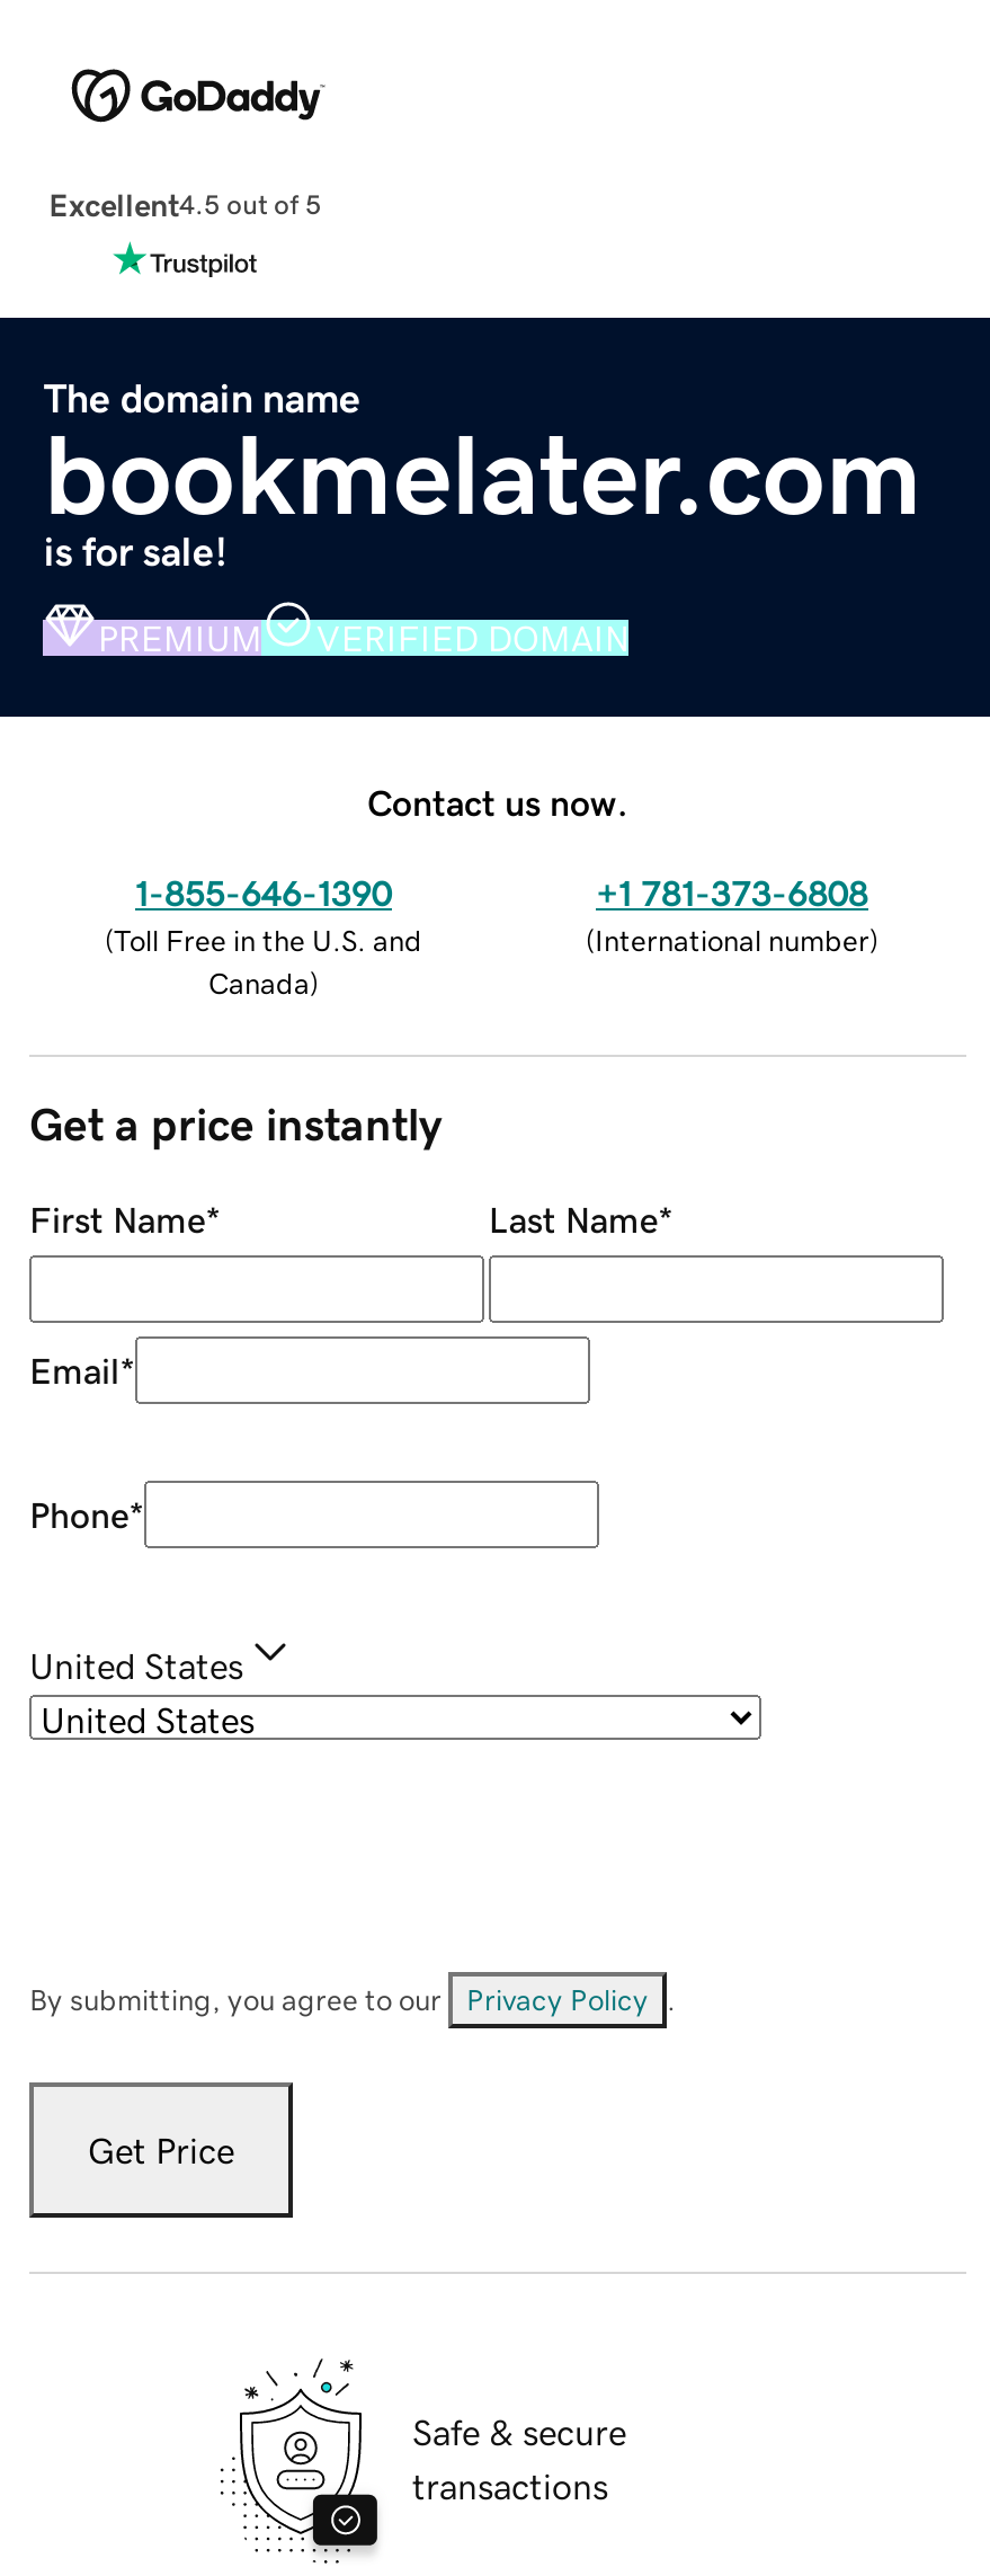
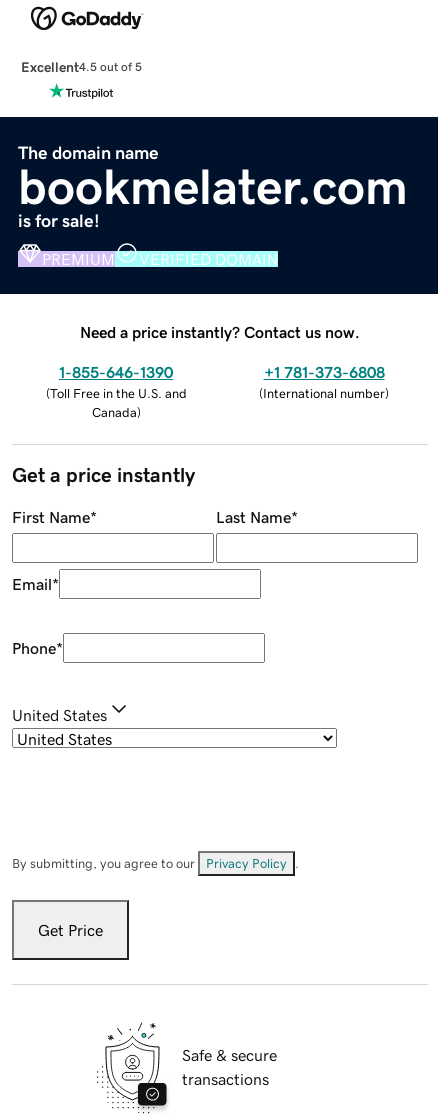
- Contact us now.
+ Need a price instantly? Contact us now.
